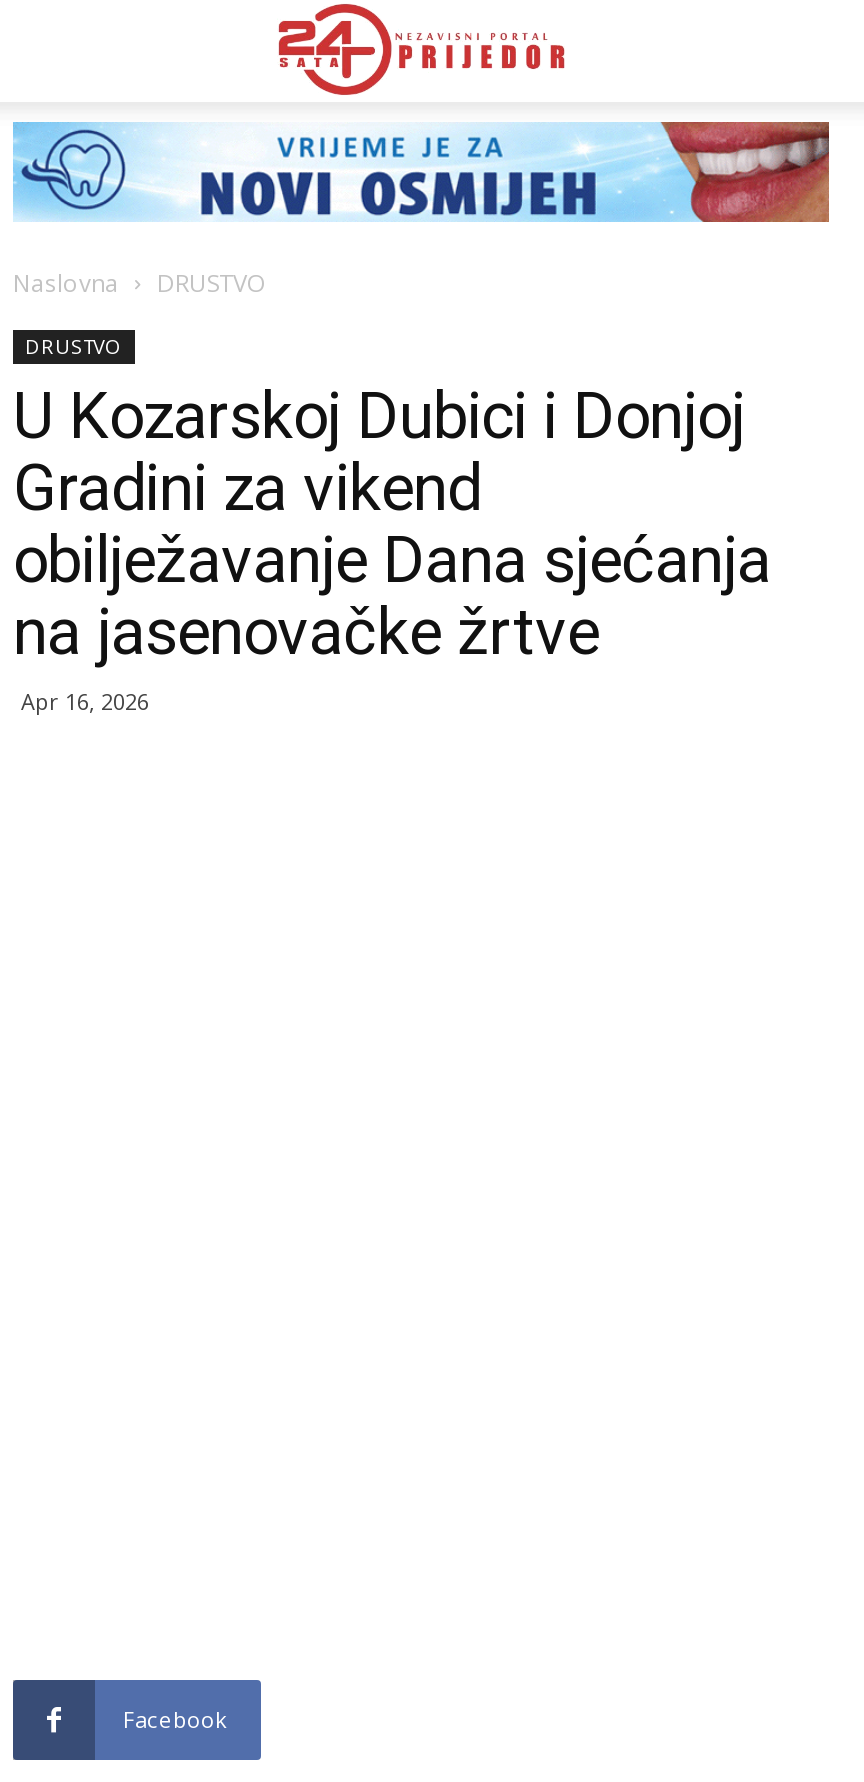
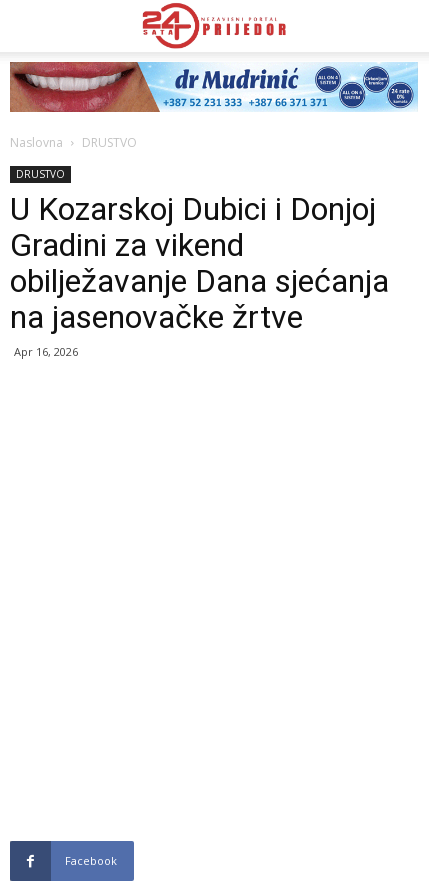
- [image]
+ [image]
